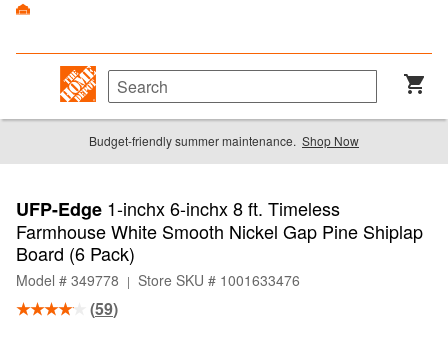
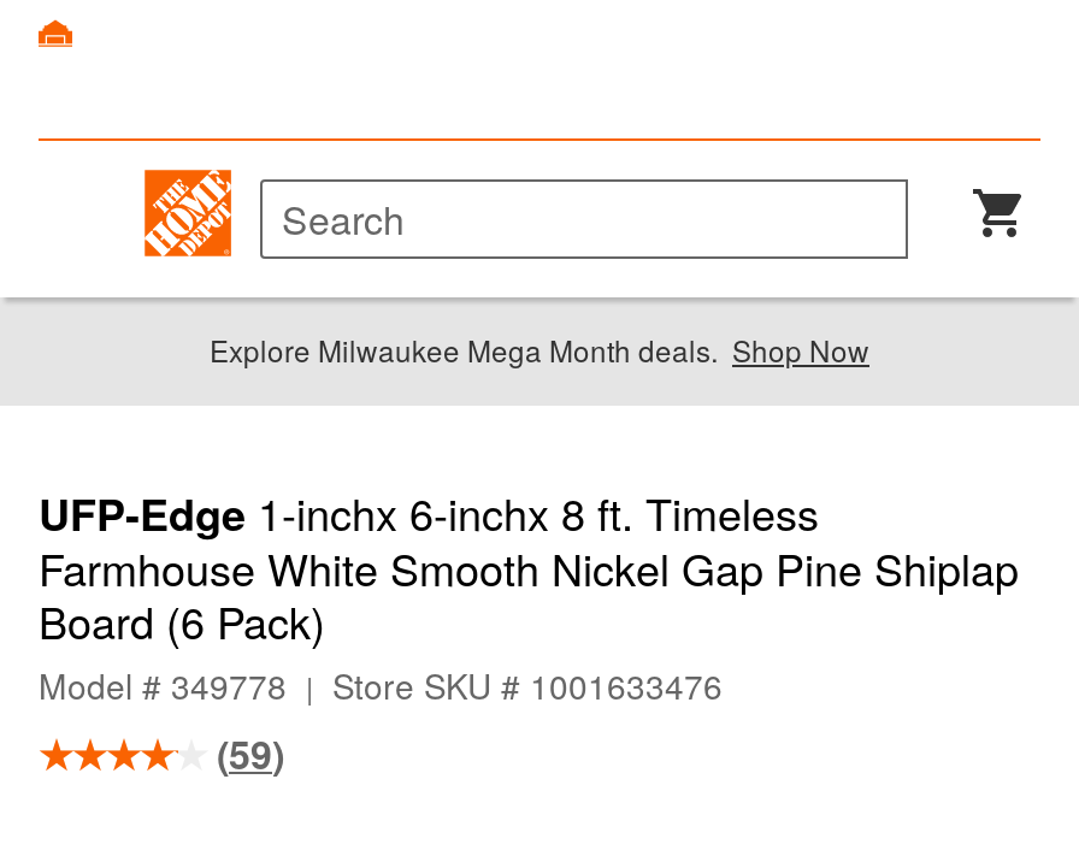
- Budget-friendly summer maintenance. Shop Now
+ Explore Milwaukee Mega Month deals. Shop Now
